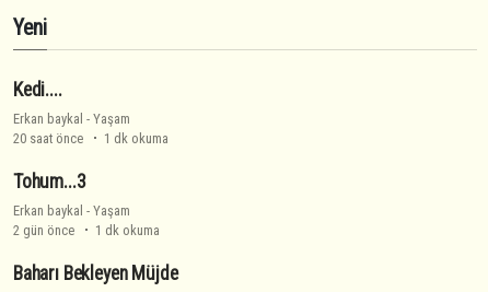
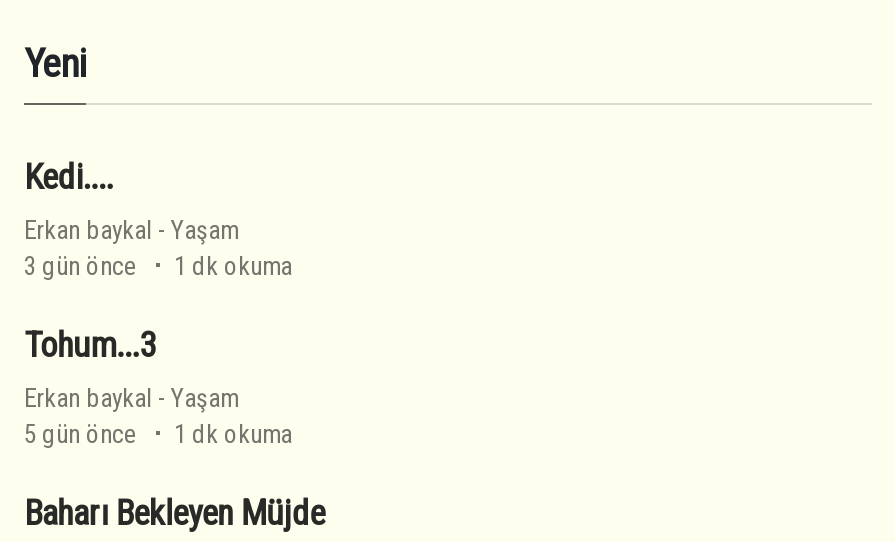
- 20 saat önce 1 dk okuma
+ 3 gün önce 1 dk okuma

- 2 gün önce 1 dk okuma
+ 5 gün önce 1 dk okuma
